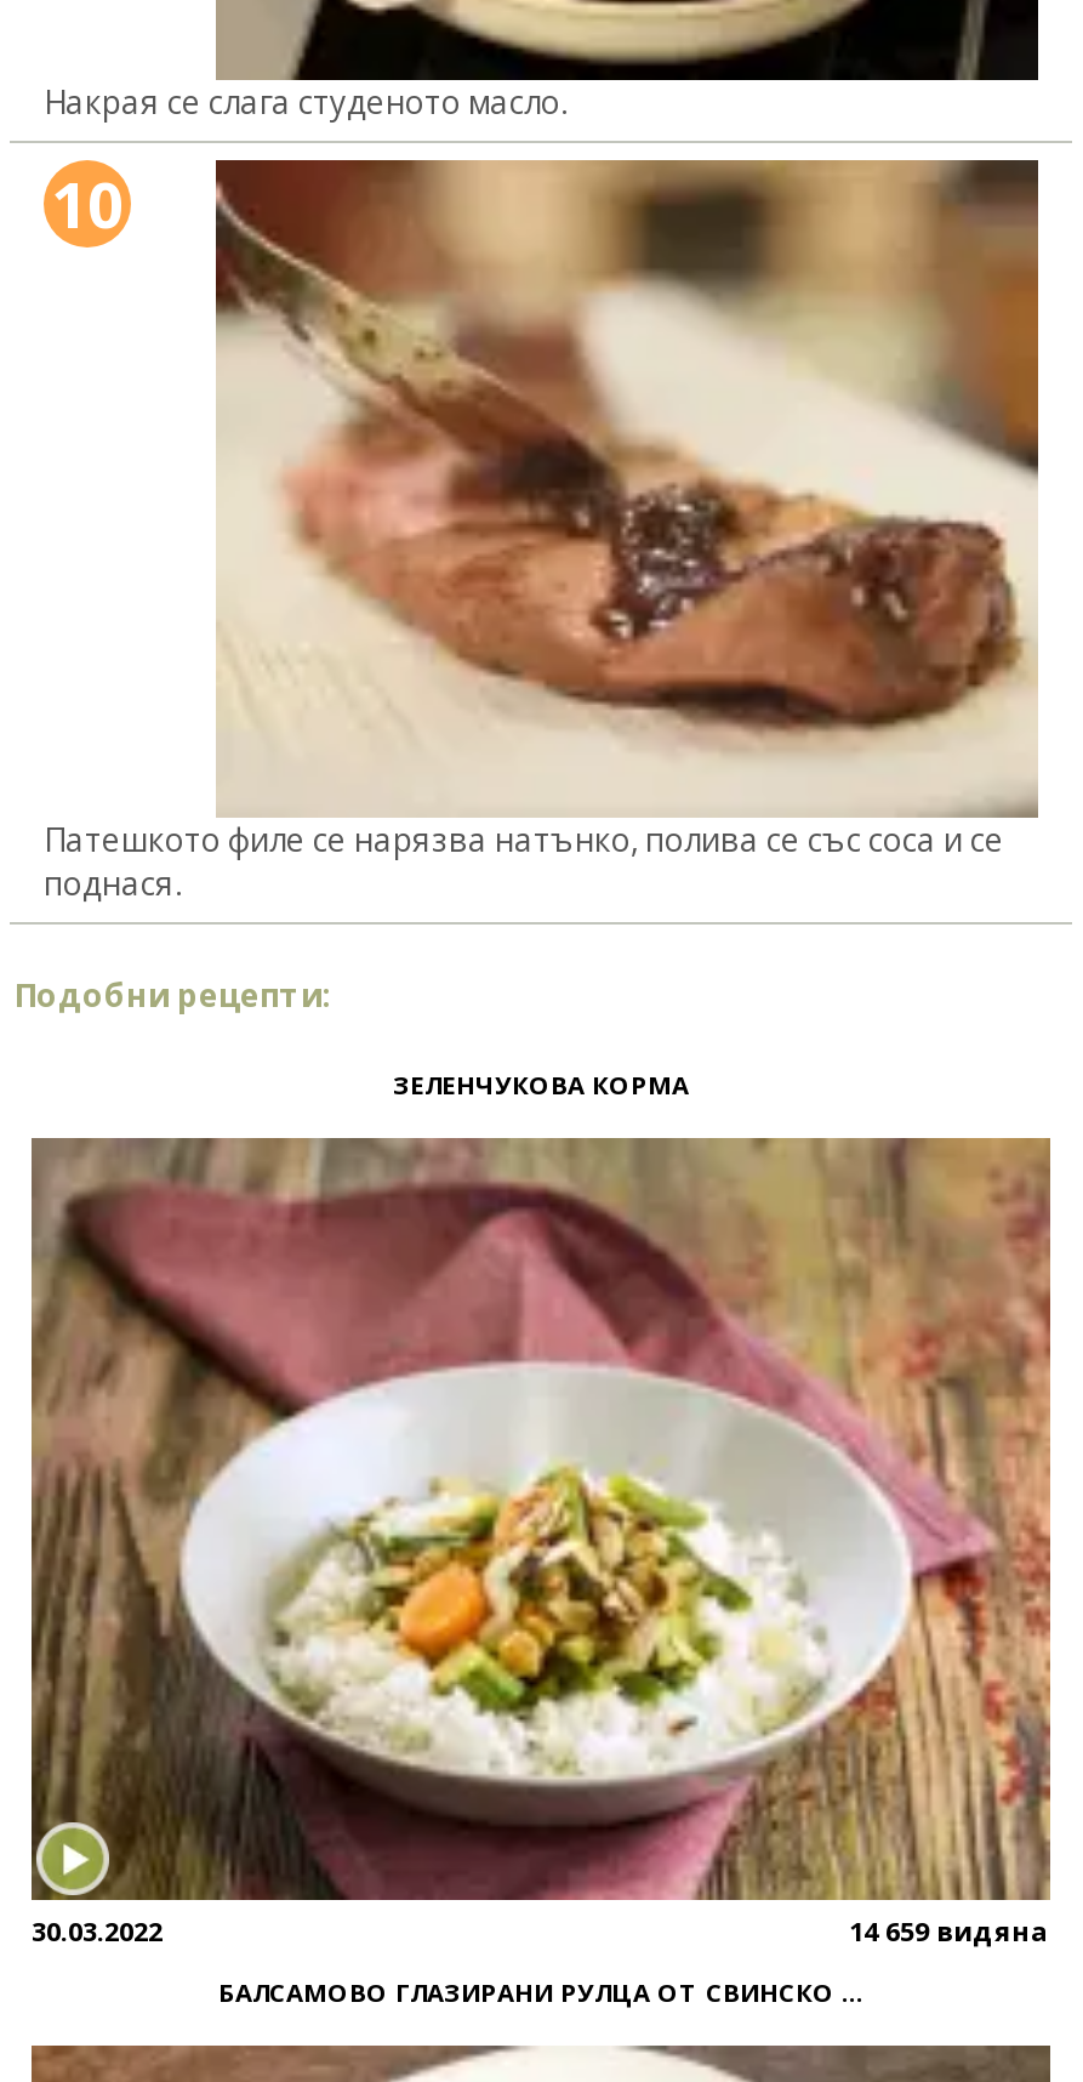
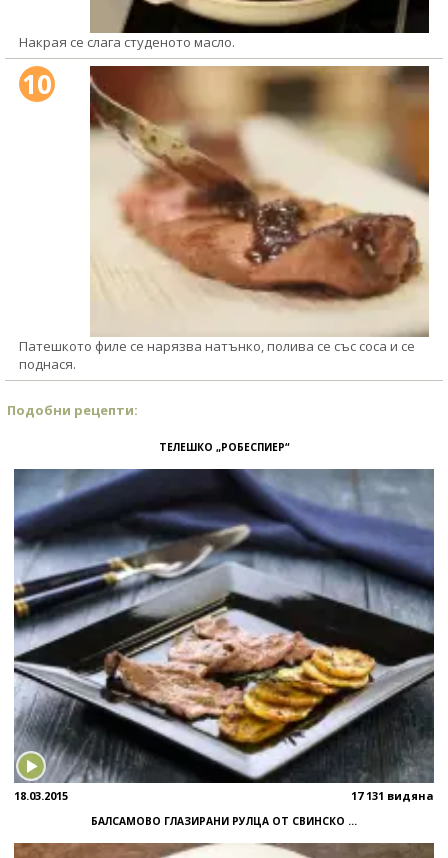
- ЗЕЛЕНЧУКОВА КОРМА
+ ТЕЛЕШКО „РОБЕСПИЕР“

- [image]
- 30.03.2022
- 14 659 видяна
+ [image]
+ 18.03.2015
+ 17 131 видяна
